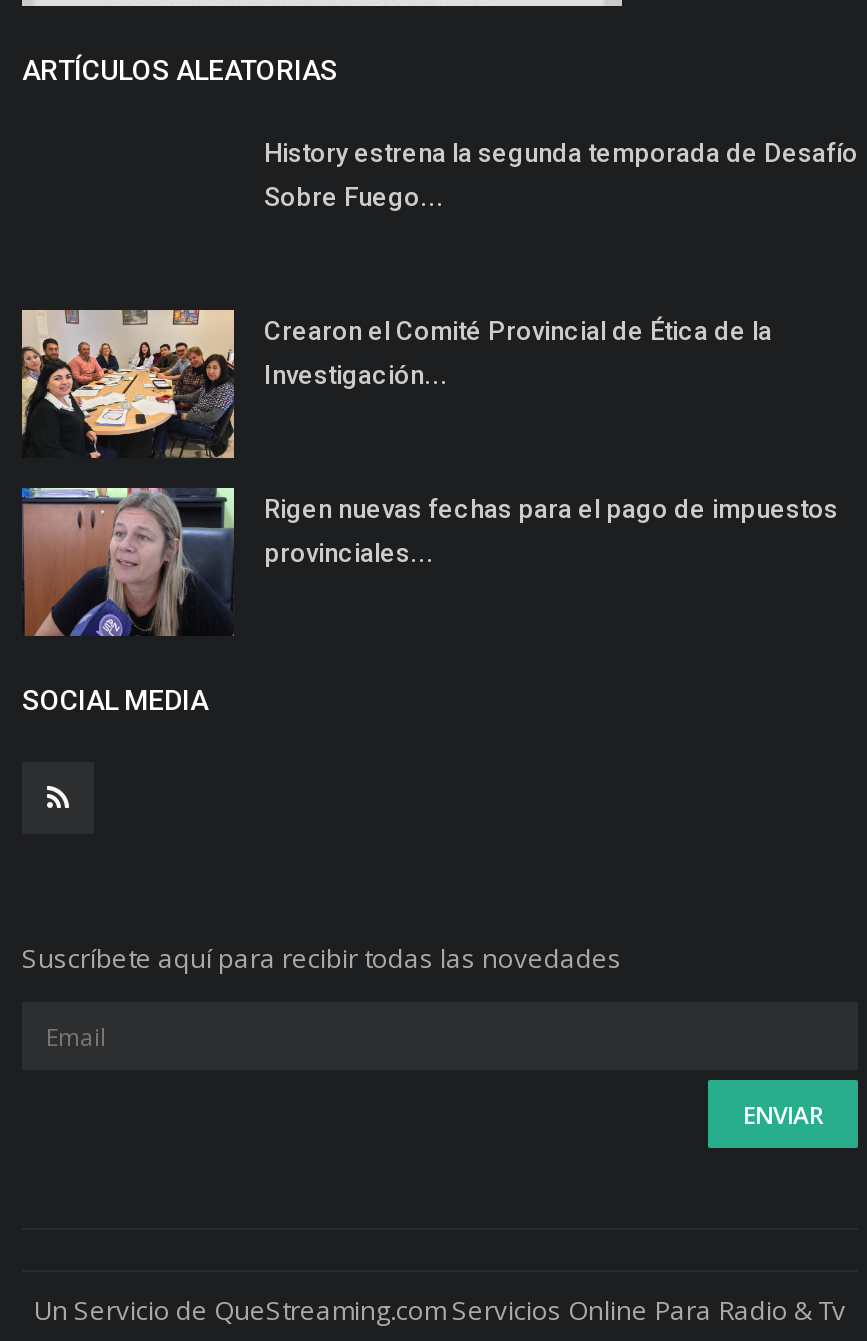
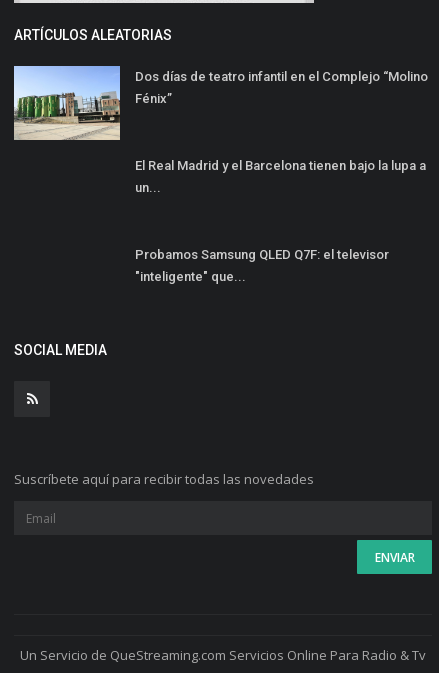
+ [image]

- History estrena la segunda temporada de Desafío
+ Dos días de teatro infantil en el Complejo “Molino

- Sobre Fuego...
+ Fénix”

- [image]

- Crearon el Comité Provincial de Ética de la
+ El Real Madrid y el Barcelona tienen bajo la lupa a

- Investigación...
+ un...

- [image]

- Rigen nuevas fechas para el pago de impuestos
+ Probamos Samsung QLED Q7F: el televisor

- provinciales...
+ "inteligente" que...
